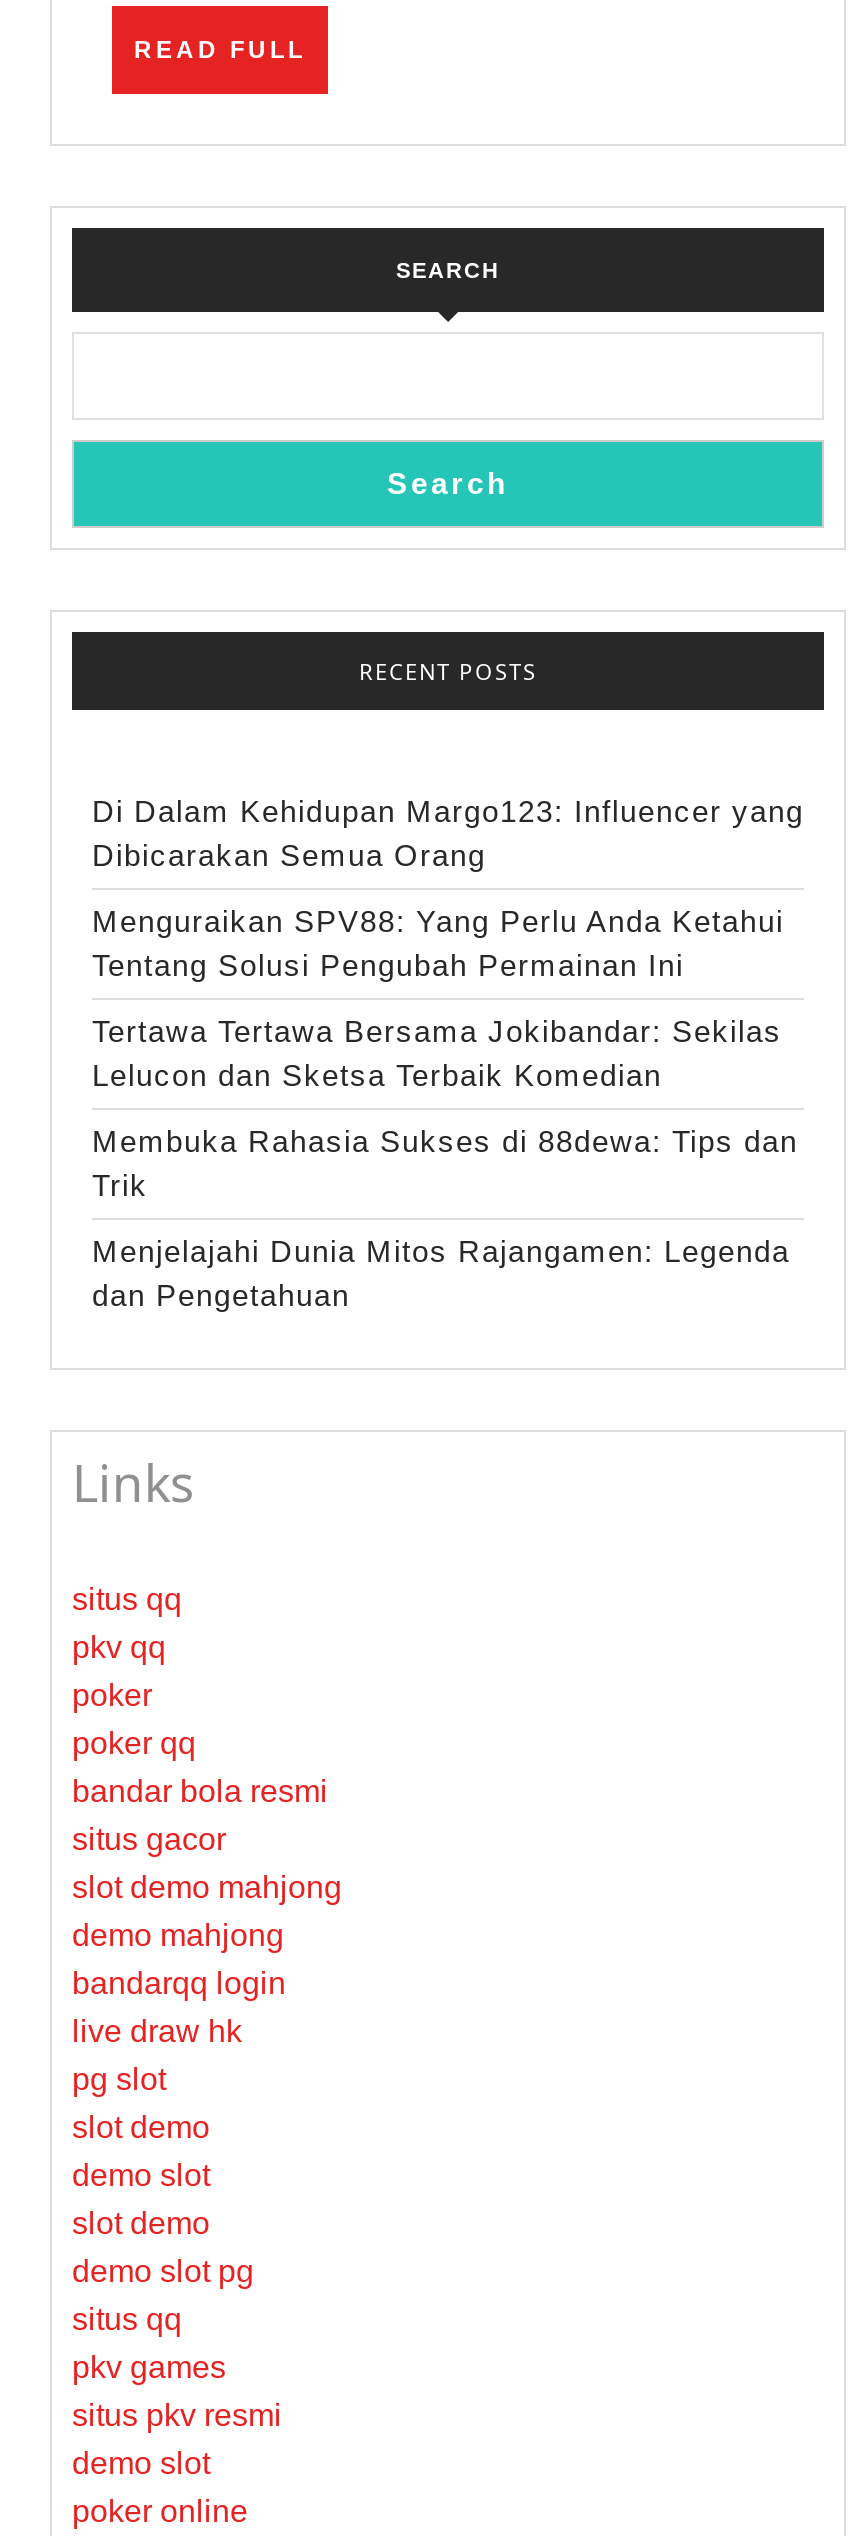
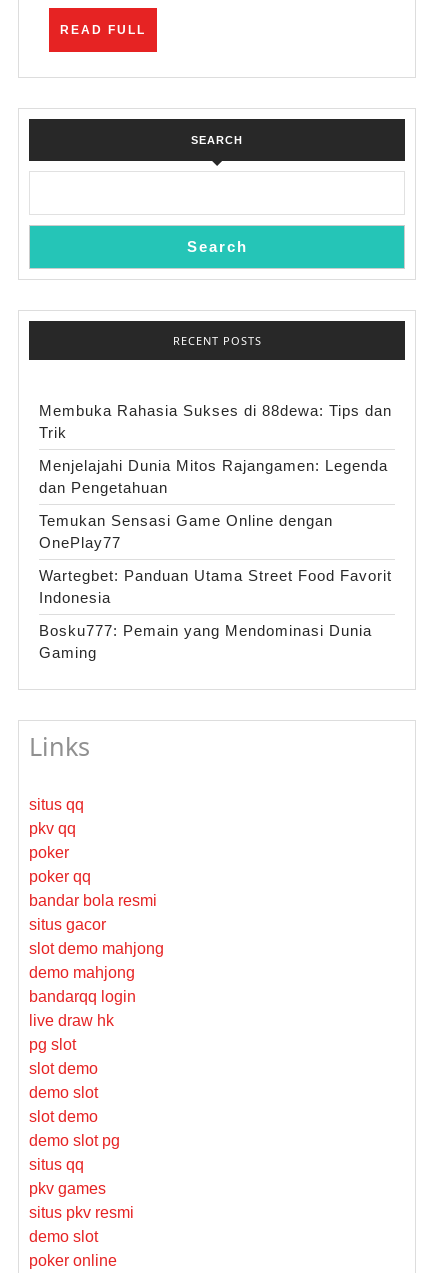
- Di Dalam Kehidupan Margo123: Influencer yang
- Dibicarakan Semua Orang
- Menguraikan SPV88: Yang Perlu Anda Ketahui
- Tentang Solusi Pengubah Permainan Ini
- Tertawa Tertawa Bersama Jokibandar: Sekilas
- Lelucon dan Sketsa Terbaik Komedian

moved up: Membuka Rahasia Sukses di 88dewa: Tips dan | Trik | Menjelajahi Dunia Mitos Rajangamen: Legenda | dan Pengetahuan

+ Temukan Sensasi Game Online dengan
+ OnePlay77
+ Wartegbet: Panduan Utama Street Food Favorit
+ Indonesia
+ Bosku777: Pemain yang Mendominasi Dunia
+ Gaming
